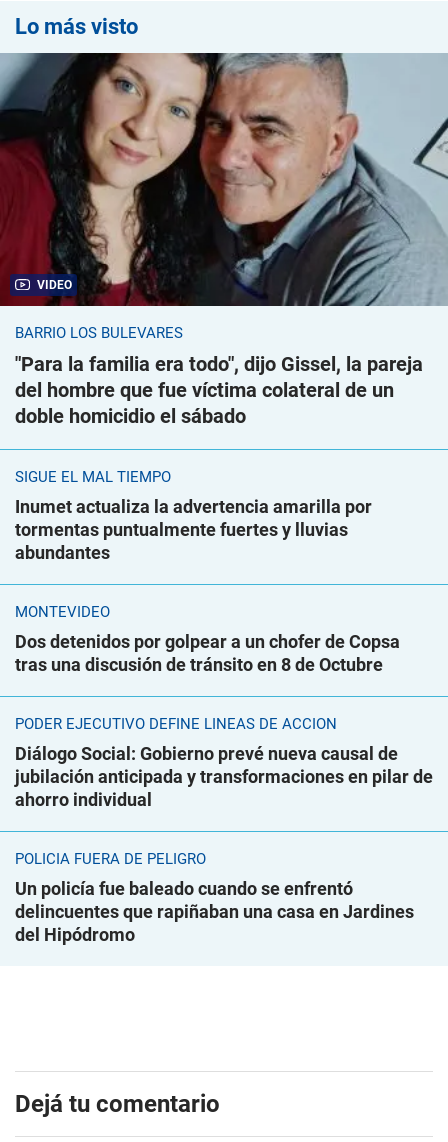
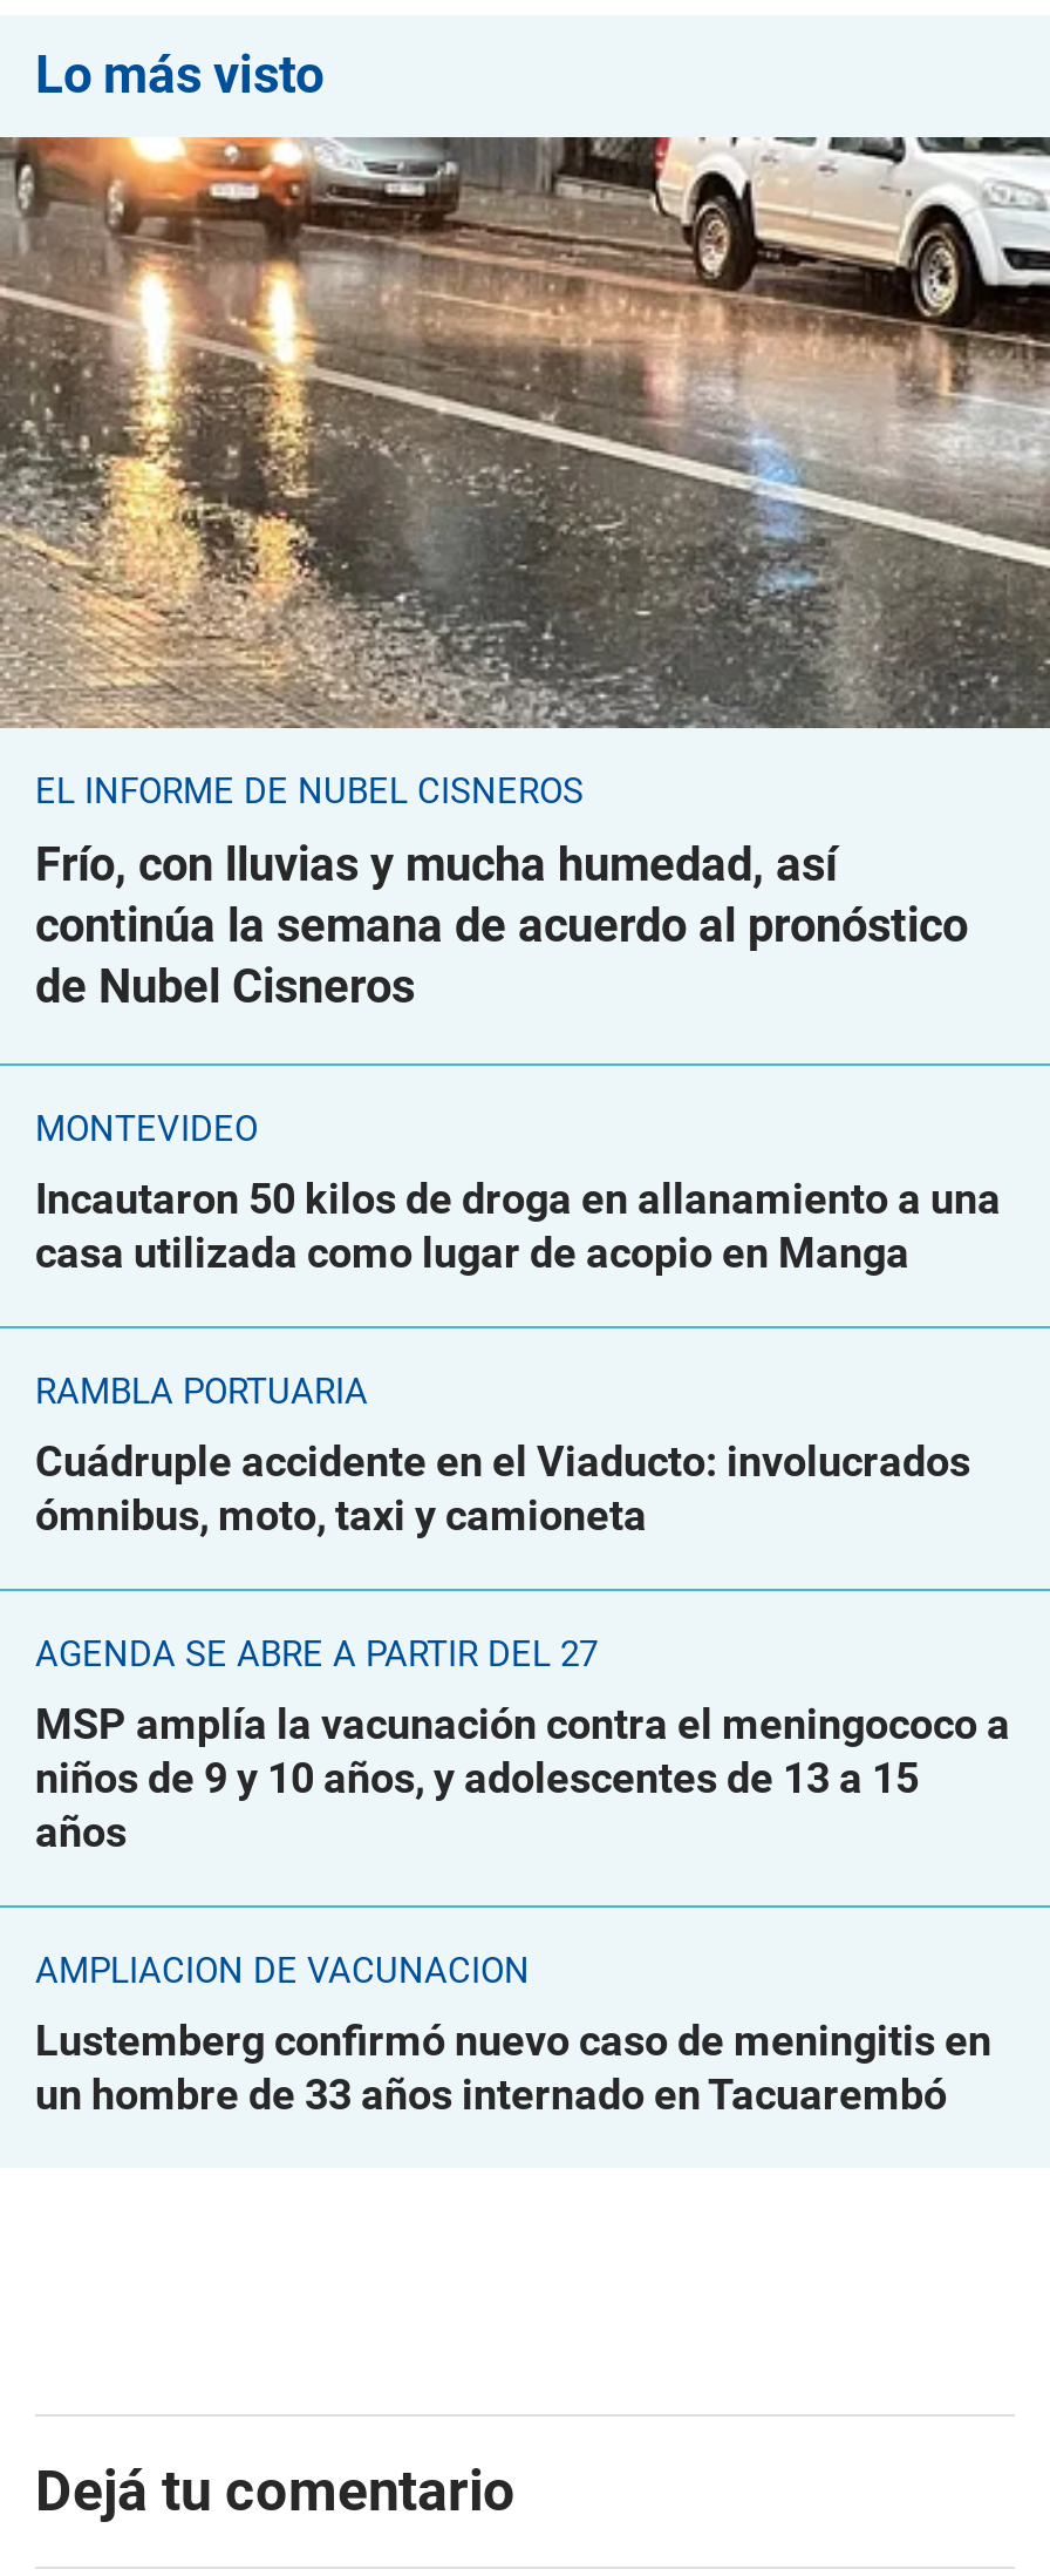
- [image]
- VIDEO
- BARRIO LOS BULEVARES
- "Para la familia era todo", dijo Gissel, la pareja
- del hombre que fue víctima colateral de un
- doble homicidio el sábado
- SIGUE EL MAL TIEMPO
- Inumet actualiza la advertencia amarilla por
- tormentas puntualmente fuertes y lluvias
- abundantes
+ [image]
+ EL INFORME DE NUBEL CISNEROS
+ Frío, con lluvias y mucha humedad, así
+ continúa la semana de acuerdo al pronóstico
+ de Nubel Cisneros

moved up: MONTEVIDEO

- Dos detenidos por golpear a un chofer de Copsa
- tras una discusión de tránsito en 8 de Octubre
- PODER EJECUTIVO DEFINE LÍNEAS DE ACCIÓN
- Diálogo Social: Gobierno prevé nueva causal de
- jubilación anticipada y transformaciones en pilar de
- ahorro individual
- POLICÍA FUERA DE PELIGRO
- Un policía fue baleado cuando se enfrentó
- delincuentes que rapiñaban una casa en Jardines
- del Hipódromo
+ Incautaron 50 kilos de droga en allanamiento a una
+ casa utilizada como lugar de acopio en Manga
+ RAMBLA PORTUARIA
+ Cuádruple accidente en el Viaducto: involucrados
+ ómnibus, moto, taxi y camioneta
+ AGENDA SE ABRE A PARTIR DEL 27
+ MSP amplía la vacunación contra el meningococo a
+ niños de 9 y 10 años, y adolescentes de 13 a 15
+ años
+ AMPLIACIÓN DE VACUNACIÓN
+ Lustemberg confirmó nuevo caso de meningitis en
+ un hombre de 33 años internado en Tacuarembó
